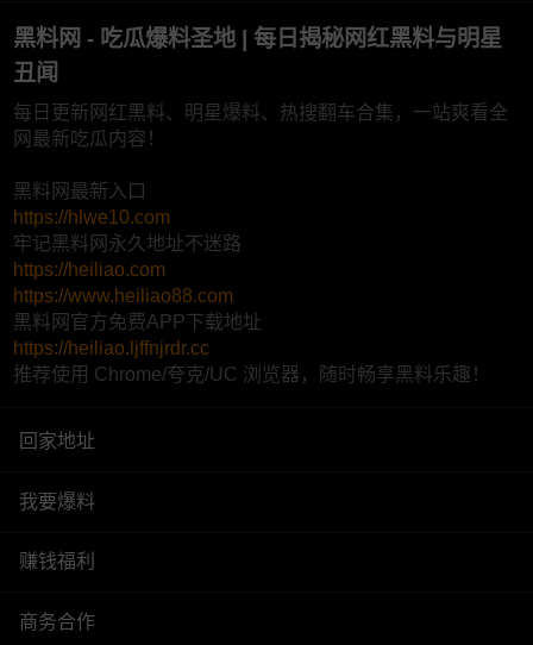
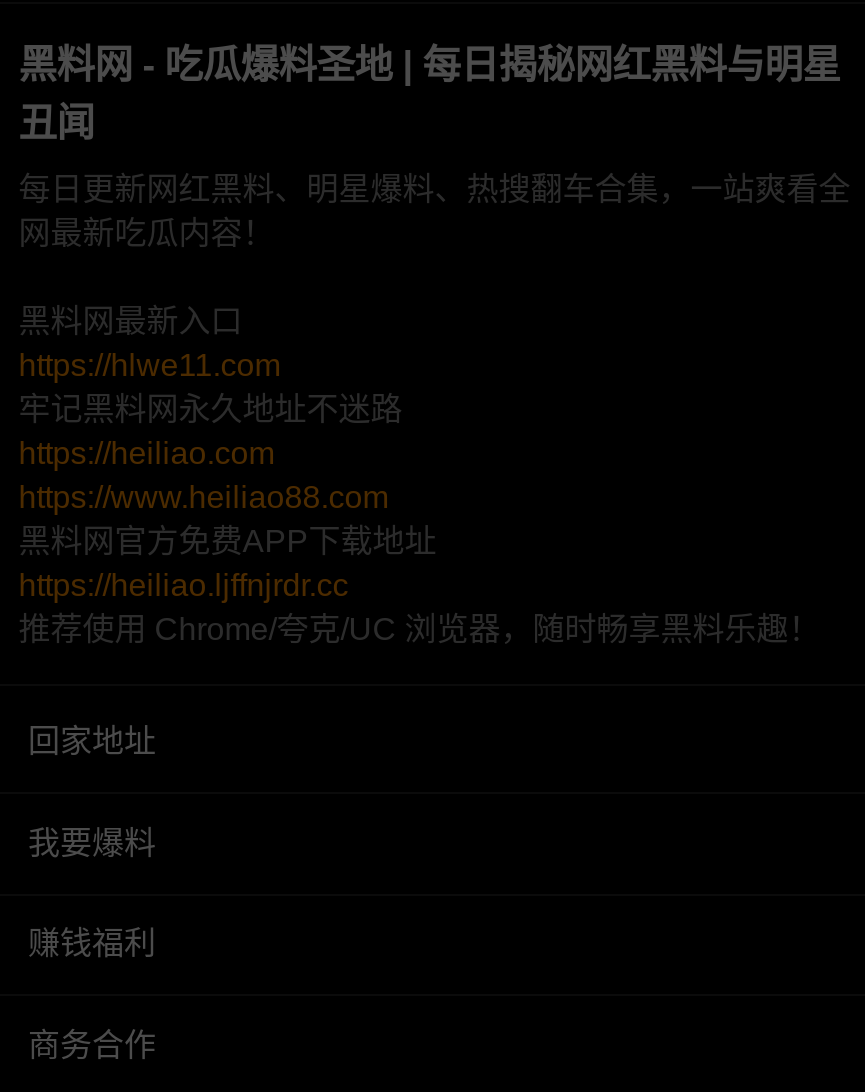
- https://hlwe10.com
+ https://hlwe11.com
